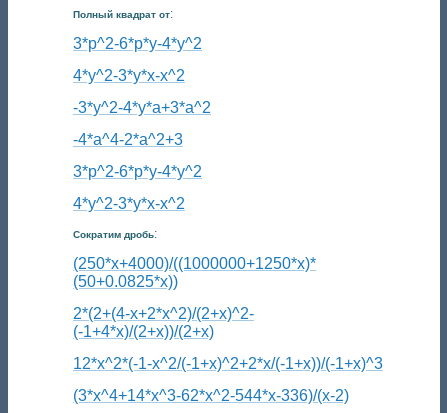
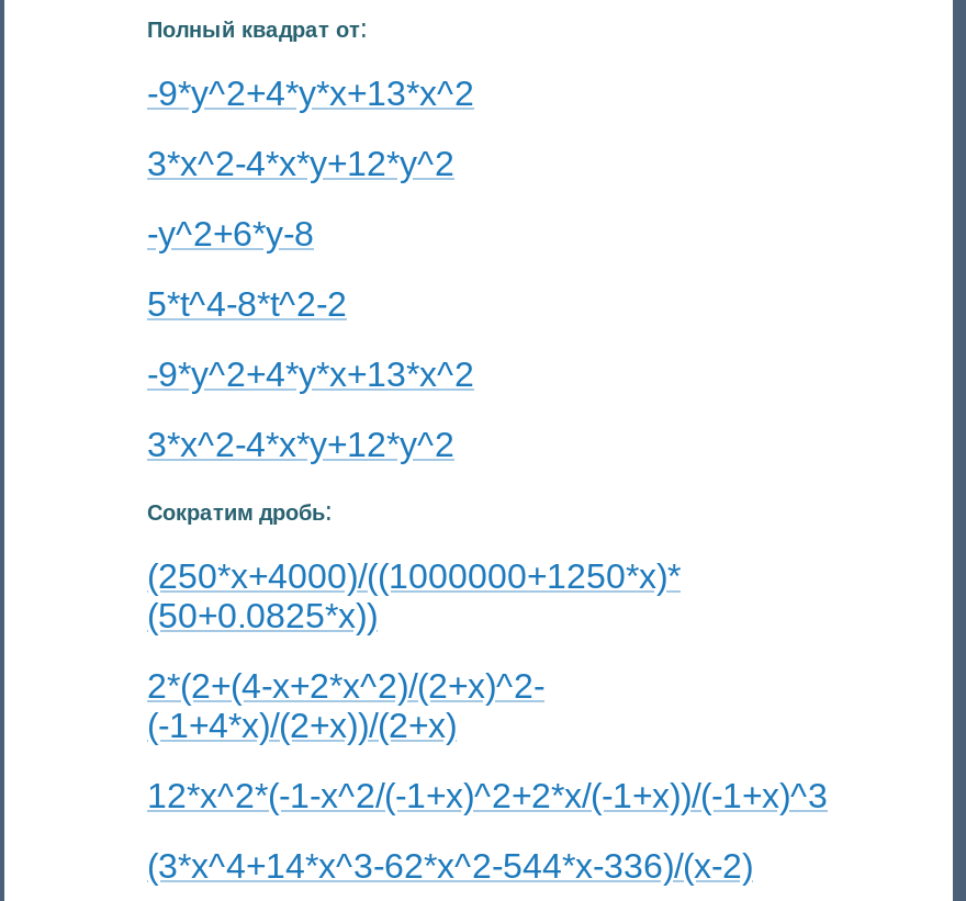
- 3*p^2-6*p*y-4*y^2
+ -9*y^2+4*y*x+13*x^2

- 4*y^2-3*y*x-x^2
+ 3*x^2-4*x*y+12*y^2

- -3*y^2-4*y*a+3*a^2
+ -y^2+6*y-8

- -4*a^4-2*a^2+3
+ 5*t^4-8*t^2-2

- 3*p^2-6*p*y-4*y^2
+ -9*y^2+4*y*x+13*x^2

- 4*y^2-3*y*x-x^2
+ 3*x^2-4*x*y+12*y^2
